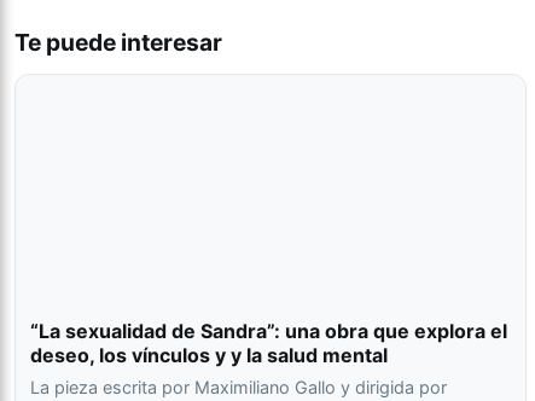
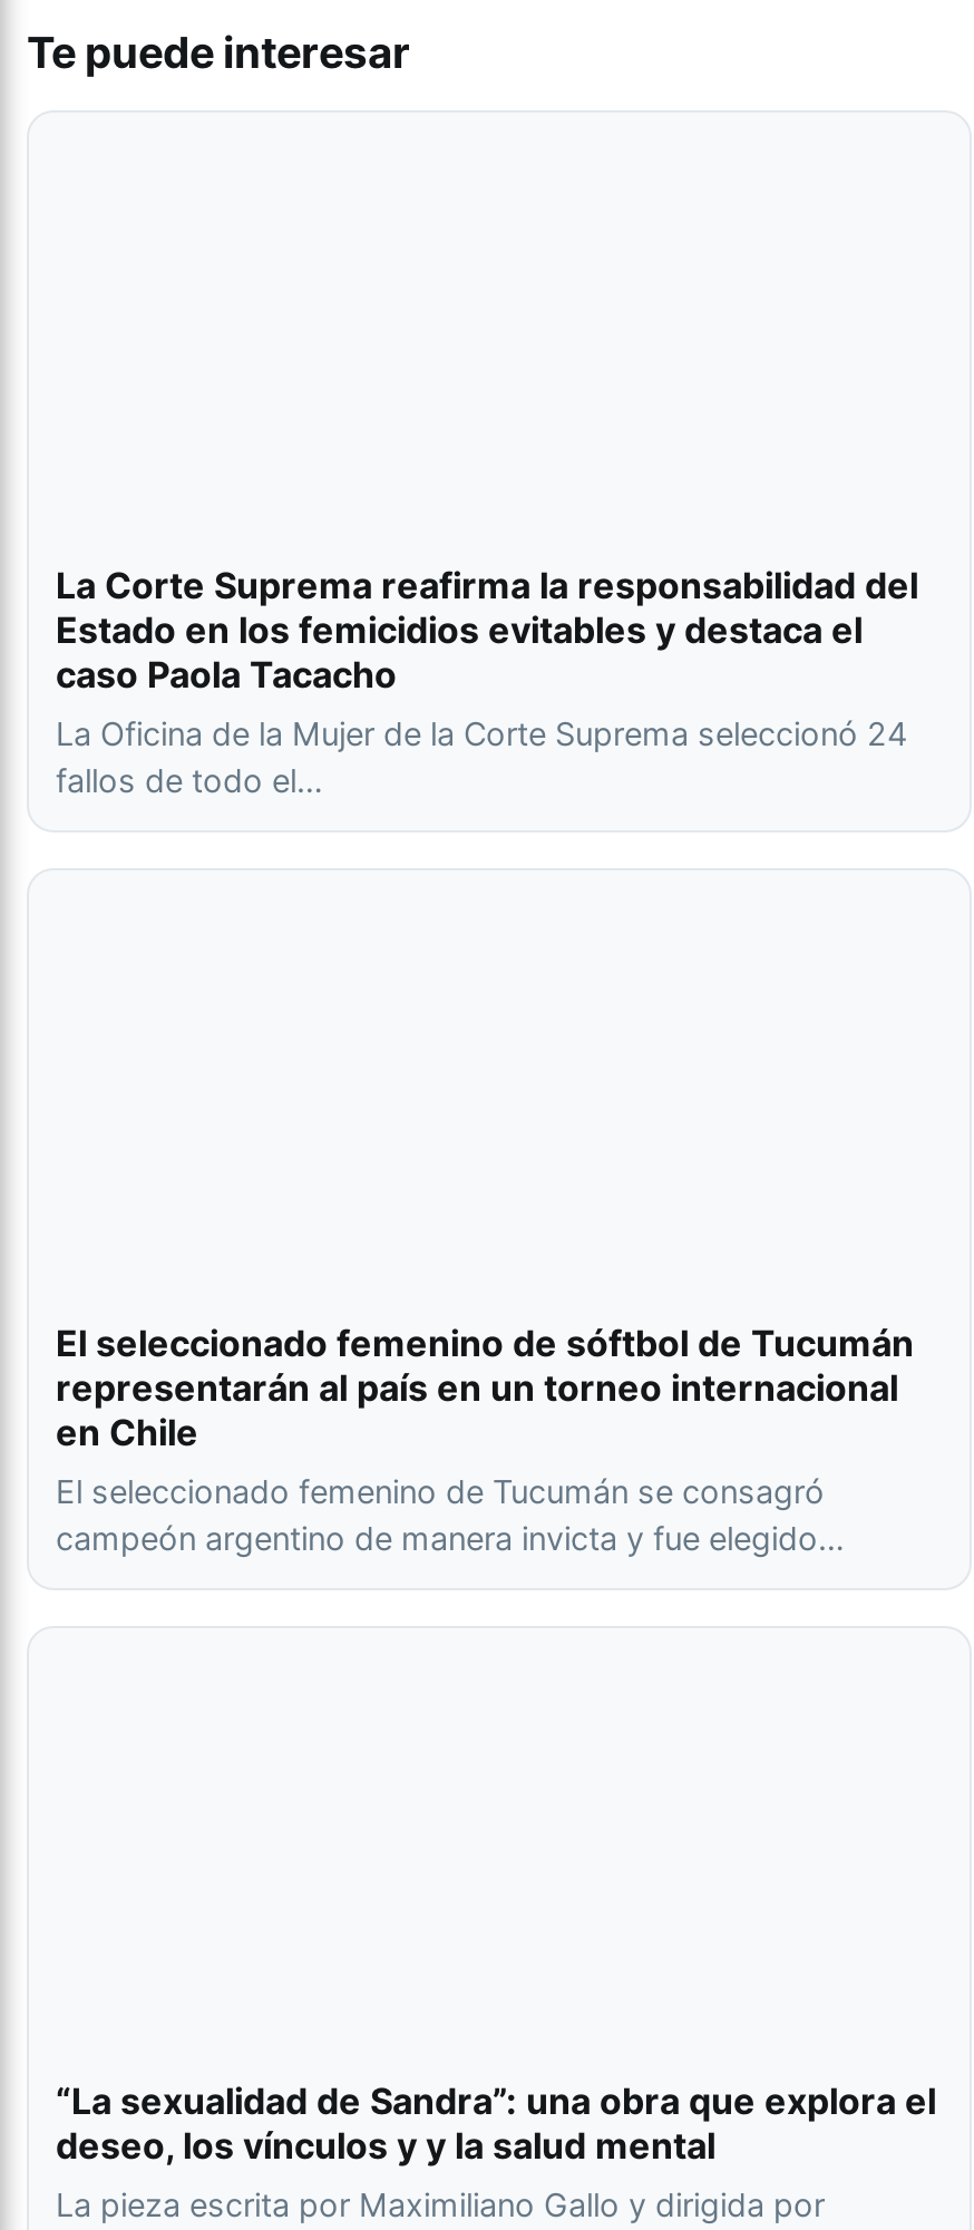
+ La Corte Suprema reafirma la responsabilidad del
+ Estado en los femicidios evitables y destaca el
+ caso Paola Tacacho
+ La Oficina de la Mujer de la Corte Suprema seleccionó 24
+ fallos de todo el…

+ El seleccionado femenino de sóftbol de Tucumán
+ representarán al país en un torneo internacional
+ en Chile
+ El seleccionado femenino de Tucumán se consagró
+ campeón argentino de manera invicta y fue elegido…
